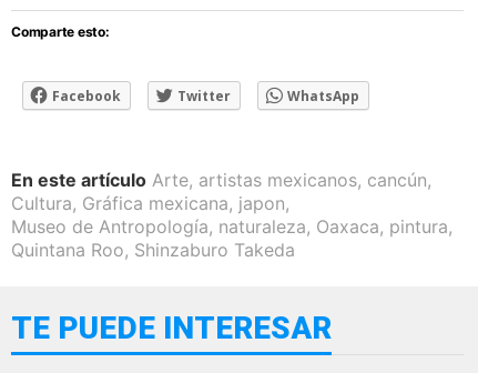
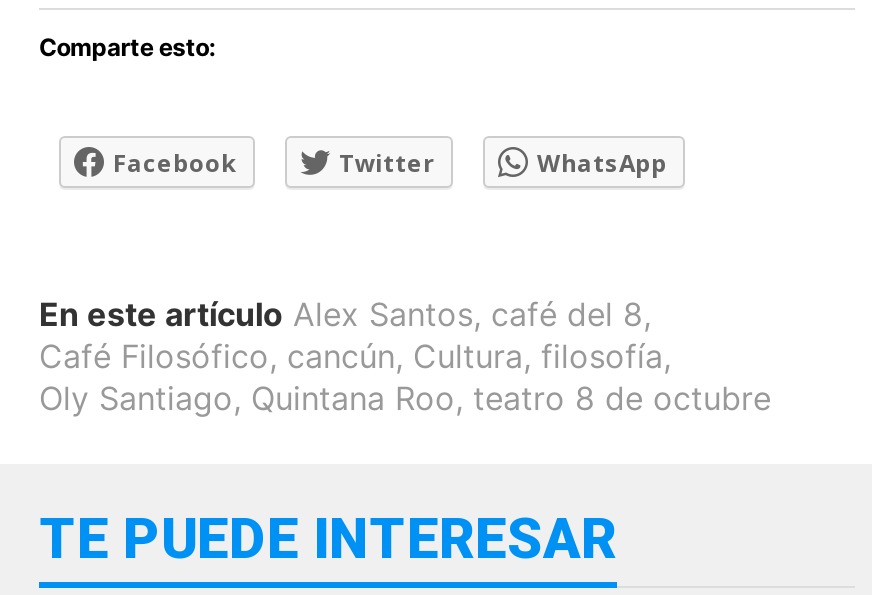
- En este artículo Arte, artistas mexicanos, cancún,
- Cultura, Gráfica mexicana, japon,
- Museo de Antropología, naturaleza, Oaxaca, pintura,
- Quintana Roo, Shinzaburo Takeda
+ En este artículo Alex Santos, café del 8,
+ Café Filosófico, cancún, Cultura, filosofía,
+ Oly Santiago, Quintana Roo, teatro 8 de octubre
